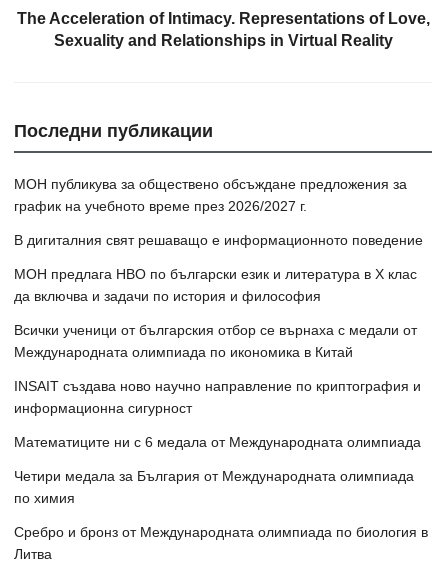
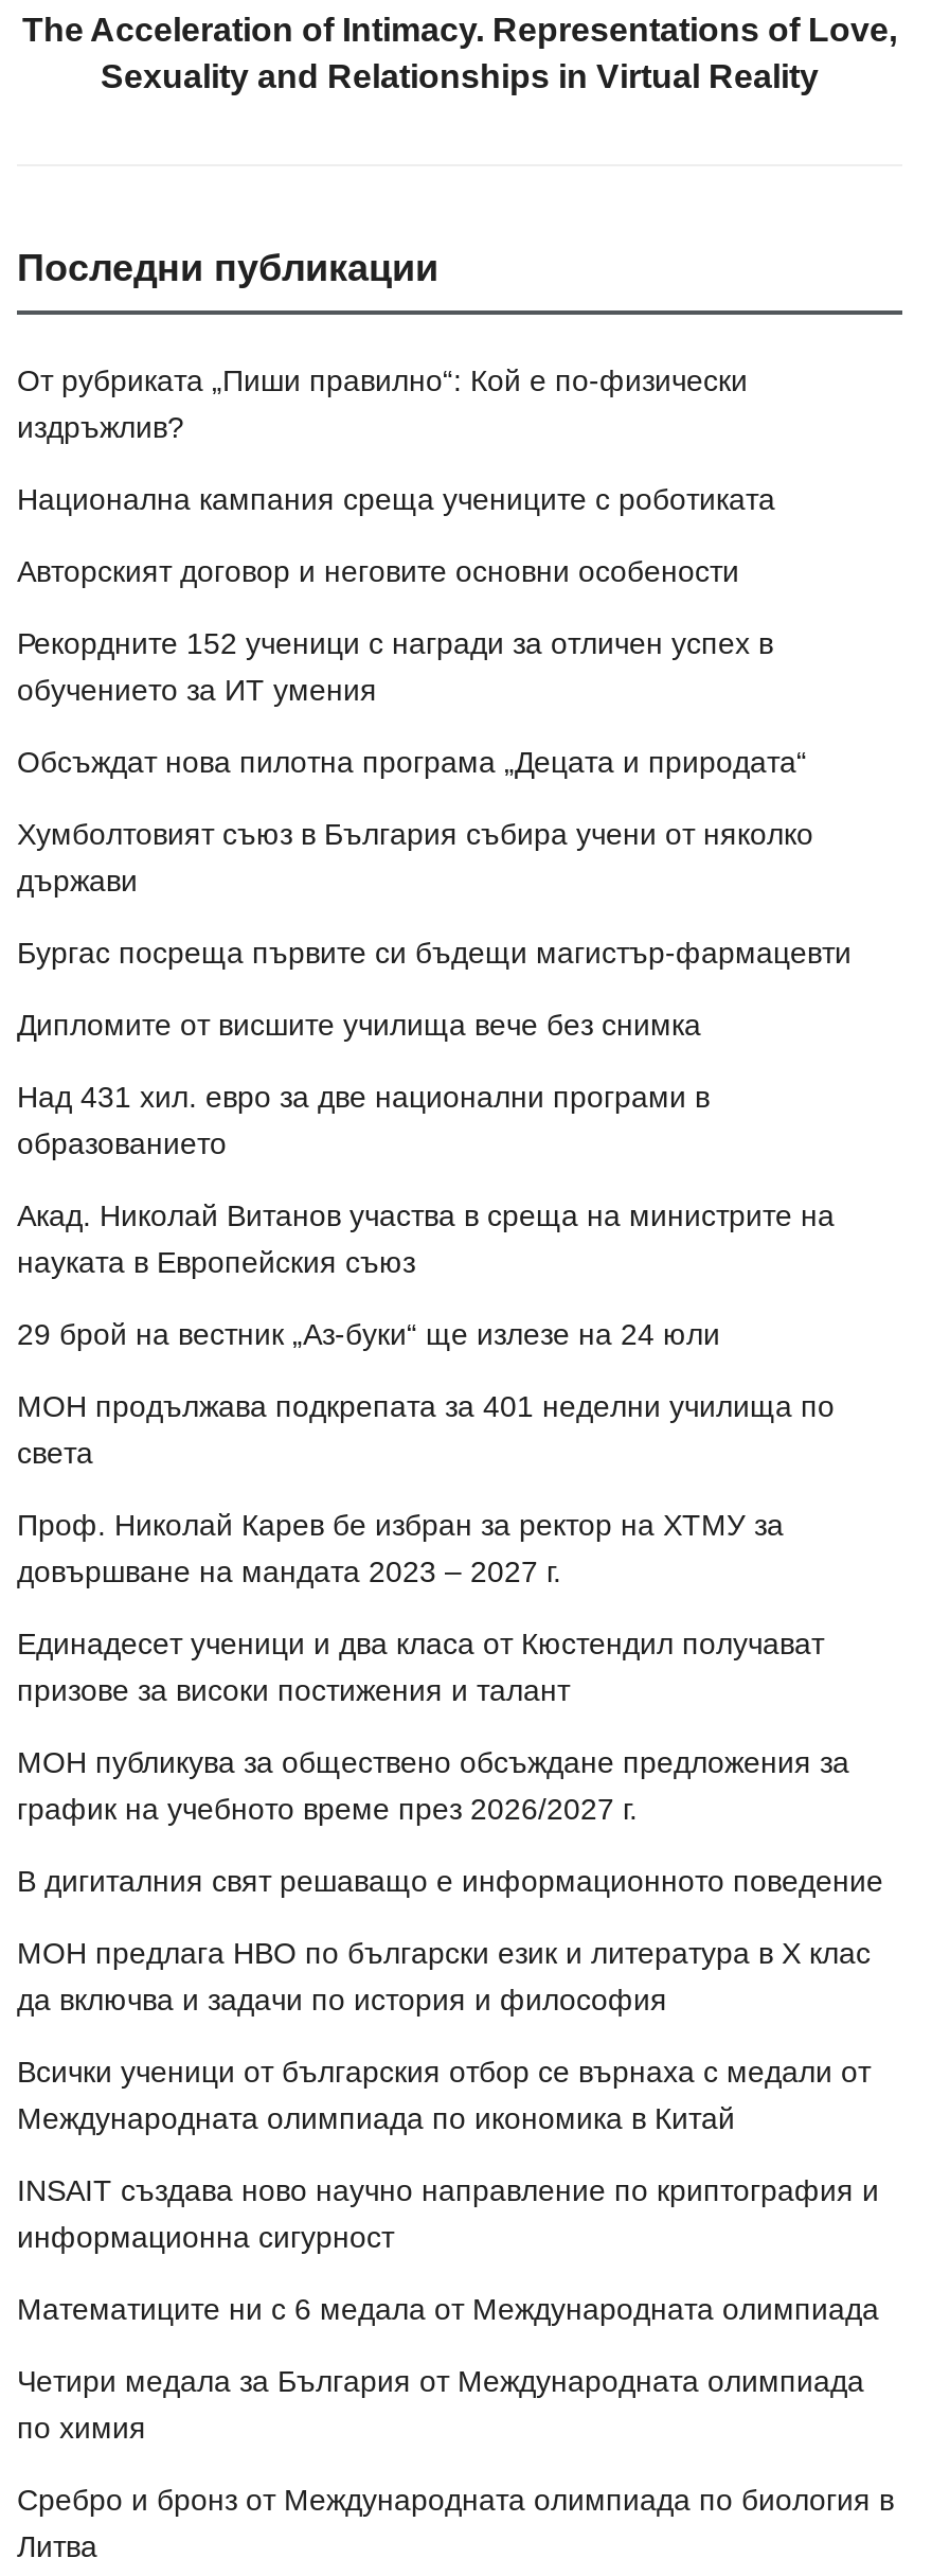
+ От рубриката „Пиши правилно“: Кой е по-физически
+ издръжлив?
+ Национална кампания среща учениците с роботиката
+ Авторският договор и неговите основни особености
+ Рекордните 152 ученици с награди за отличен успех в
+ обучението за ИТ умения
+ Обсъждат нова пилотна програма „Децата и природата“
+ Хумболтовият съюз в България събира учени от няколко
+ държави
+ Бургас посреща първите си бъдещи магистър-фармацевти
+ Дипломите от висшите училища вече без снимка
+ Над 431 хил. евро за две национални програми в
+ образованието
+ Акад. Николай Витанов участва в среща на министрите на
+ науката в Европейския съюз
+ 29 брой на вестник „Аз-буки“ ще излезе на 24 юли
+ МОН продължава подкрепата за 401 неделни училища по
+ света
+ Проф. Николай Карев бе избран за ректор на ХТМУ за
+ довършване на мандата 2023 – 2027 г.
+ Единадесет ученици и два класа от Кюстендил получават
+ призове за високи постижения и талант
